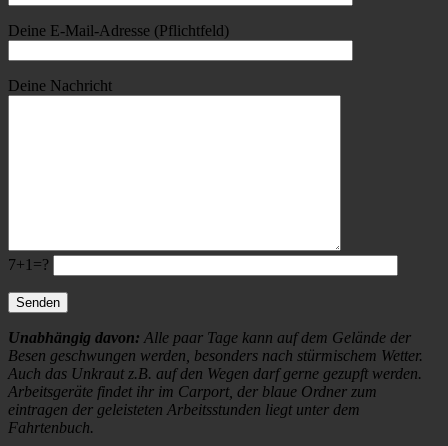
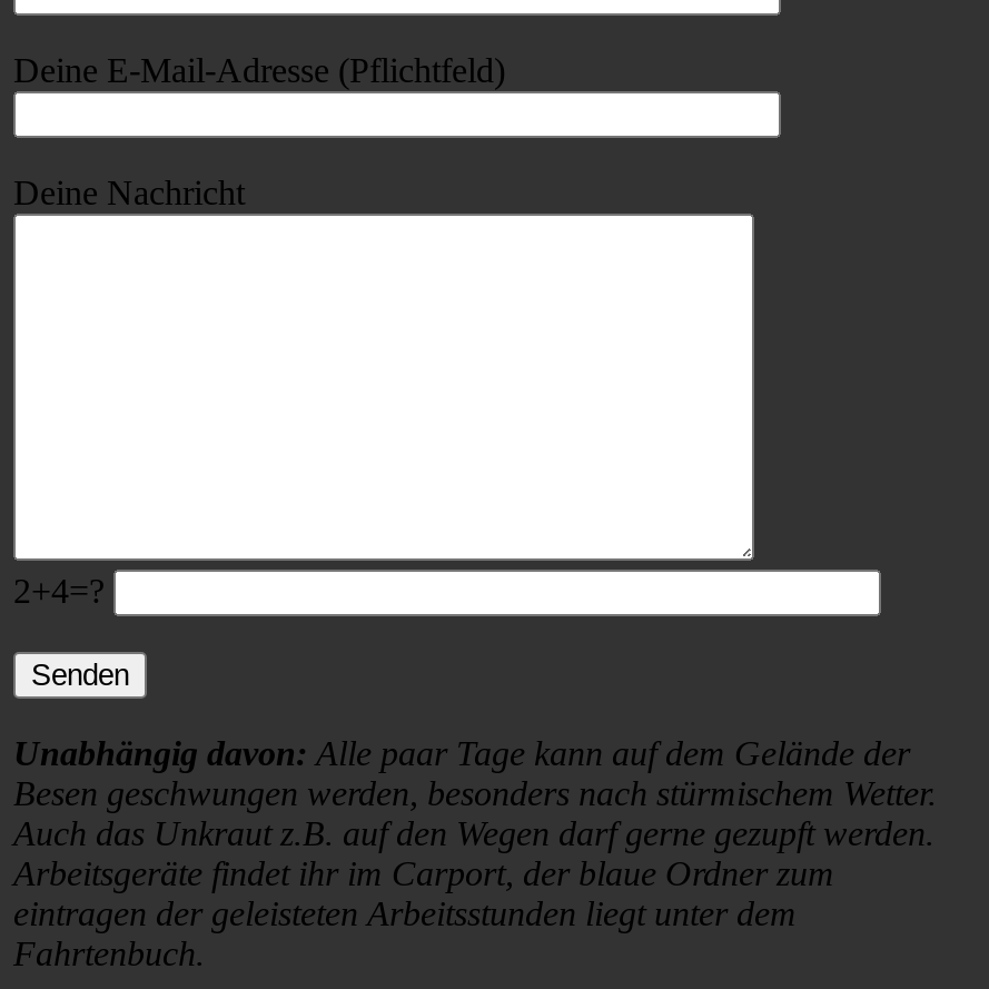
- 7+1=?
+ 2+4=?
